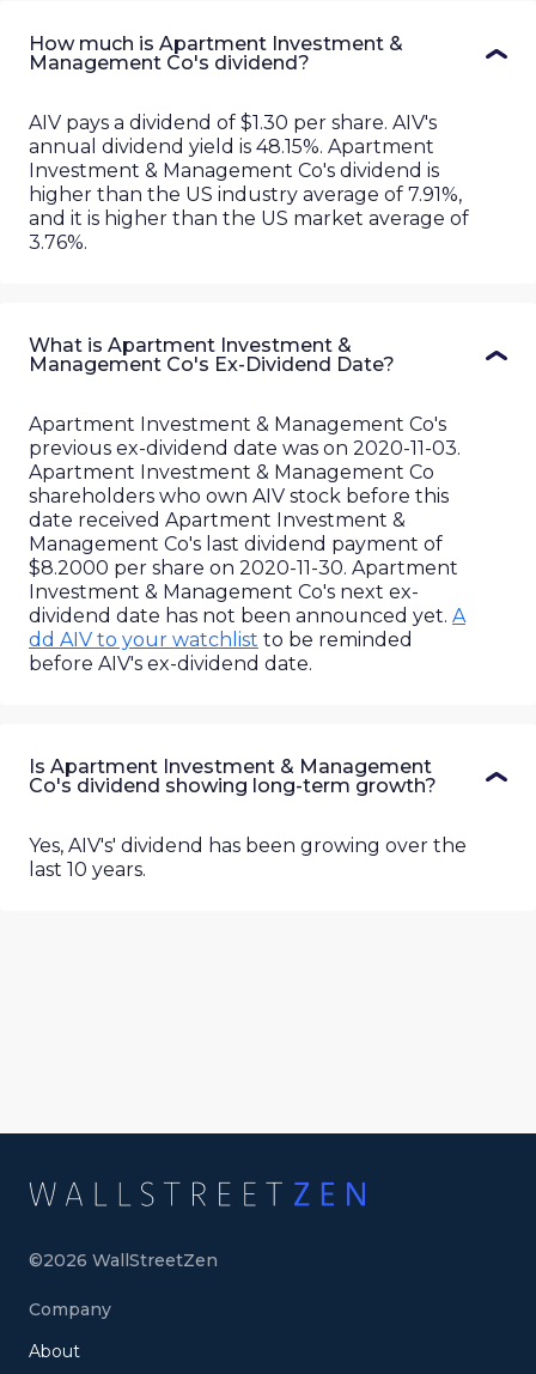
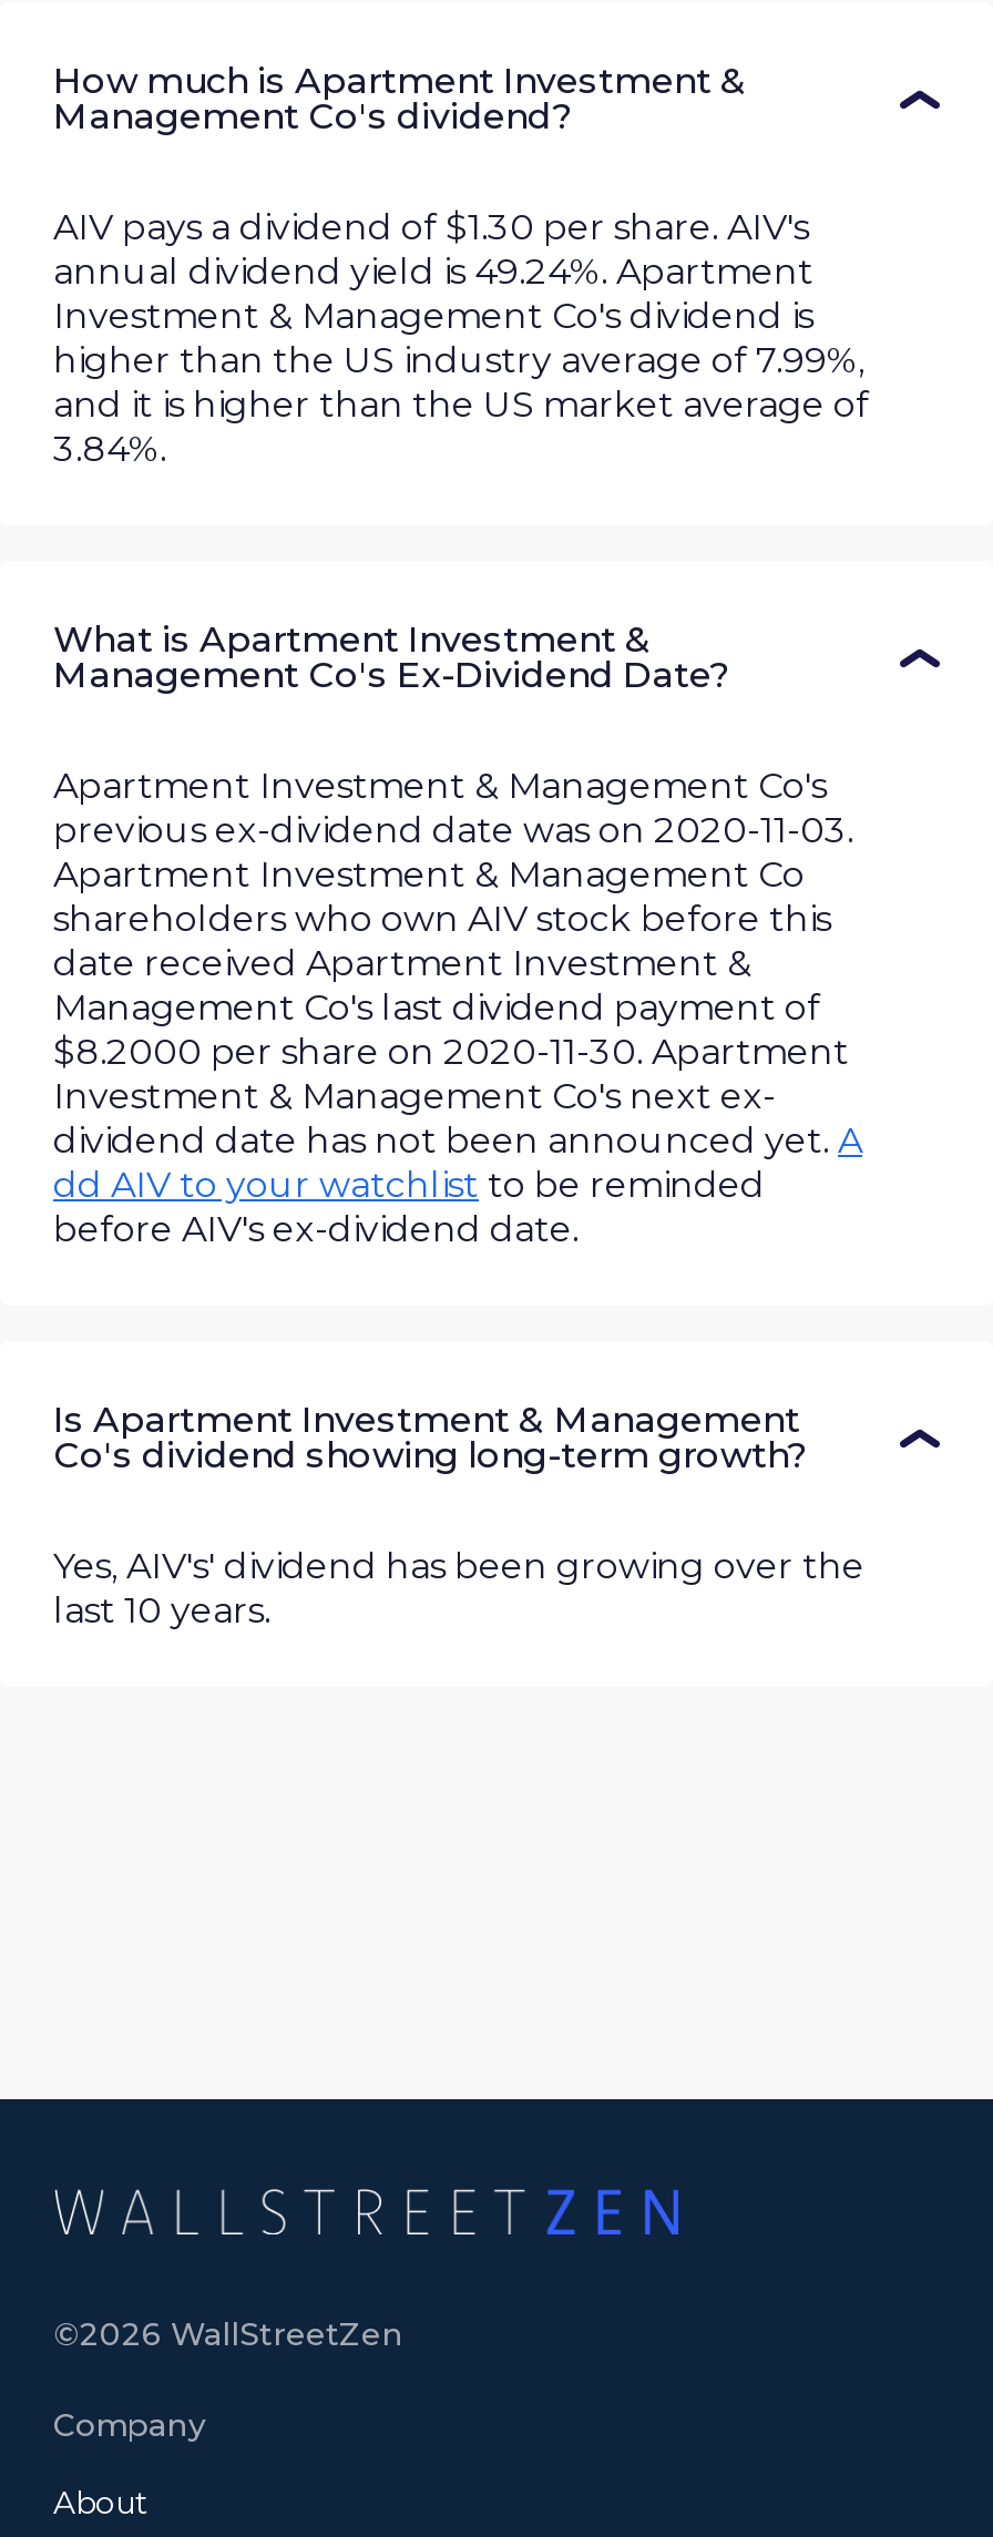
- annual dividend yield is 48.15%. Apartment
+ annual dividend yield is 49.24%. Apartment

- higher than the US industry average of 7.91%,
+ higher than the US industry average of 7.99%,

- 3.76%.
+ 3.84%.
